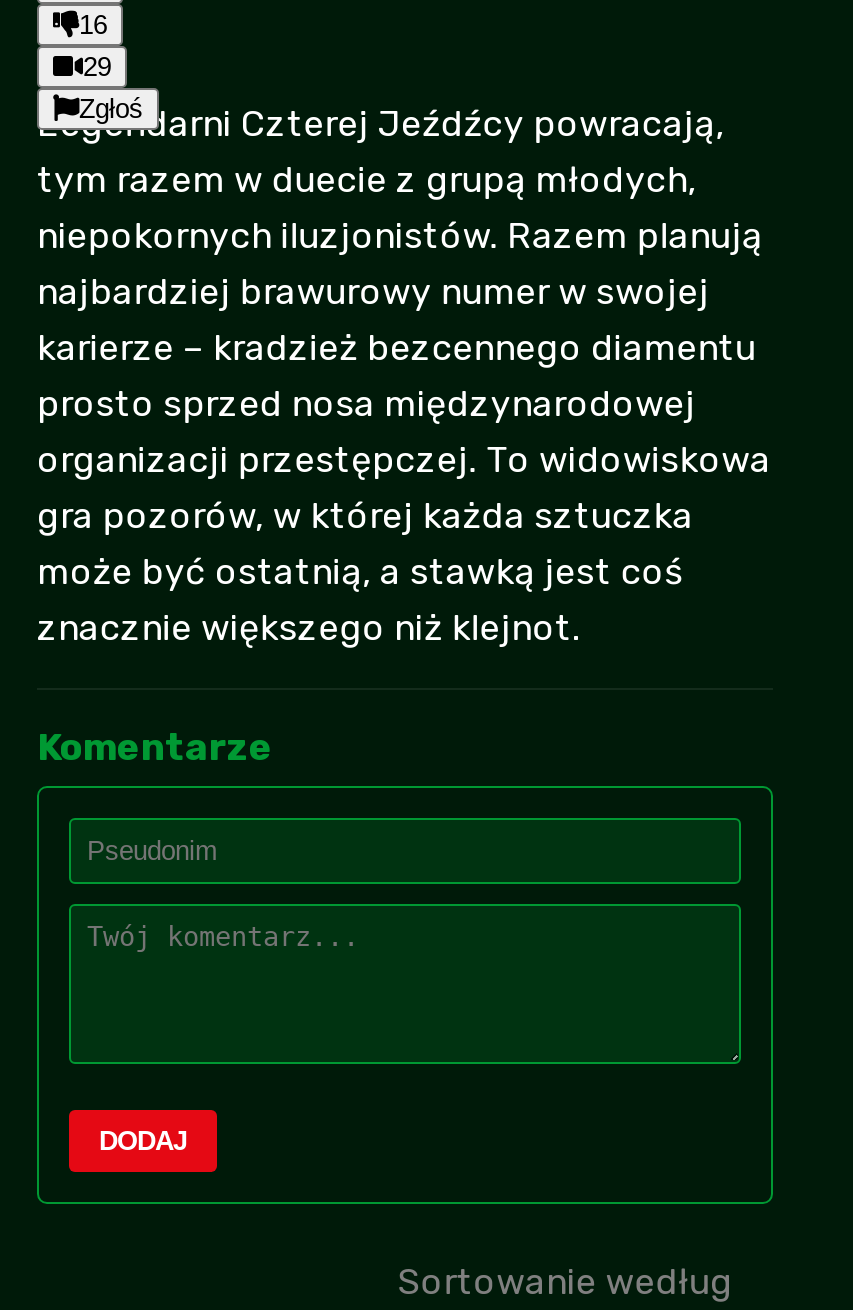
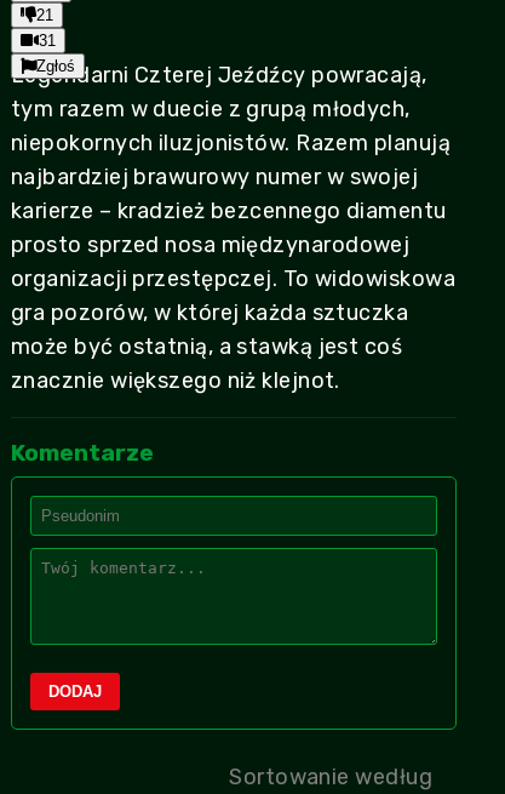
- 16
+ 21

- 29
+ 31
